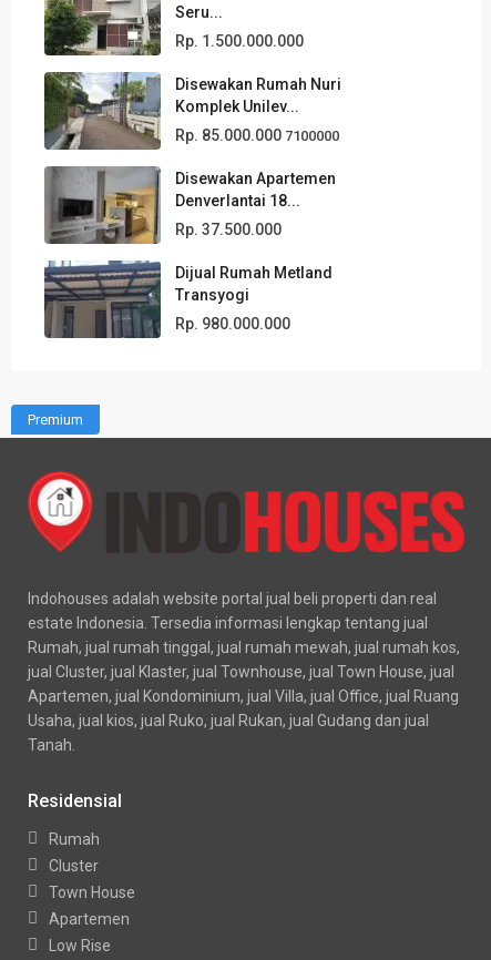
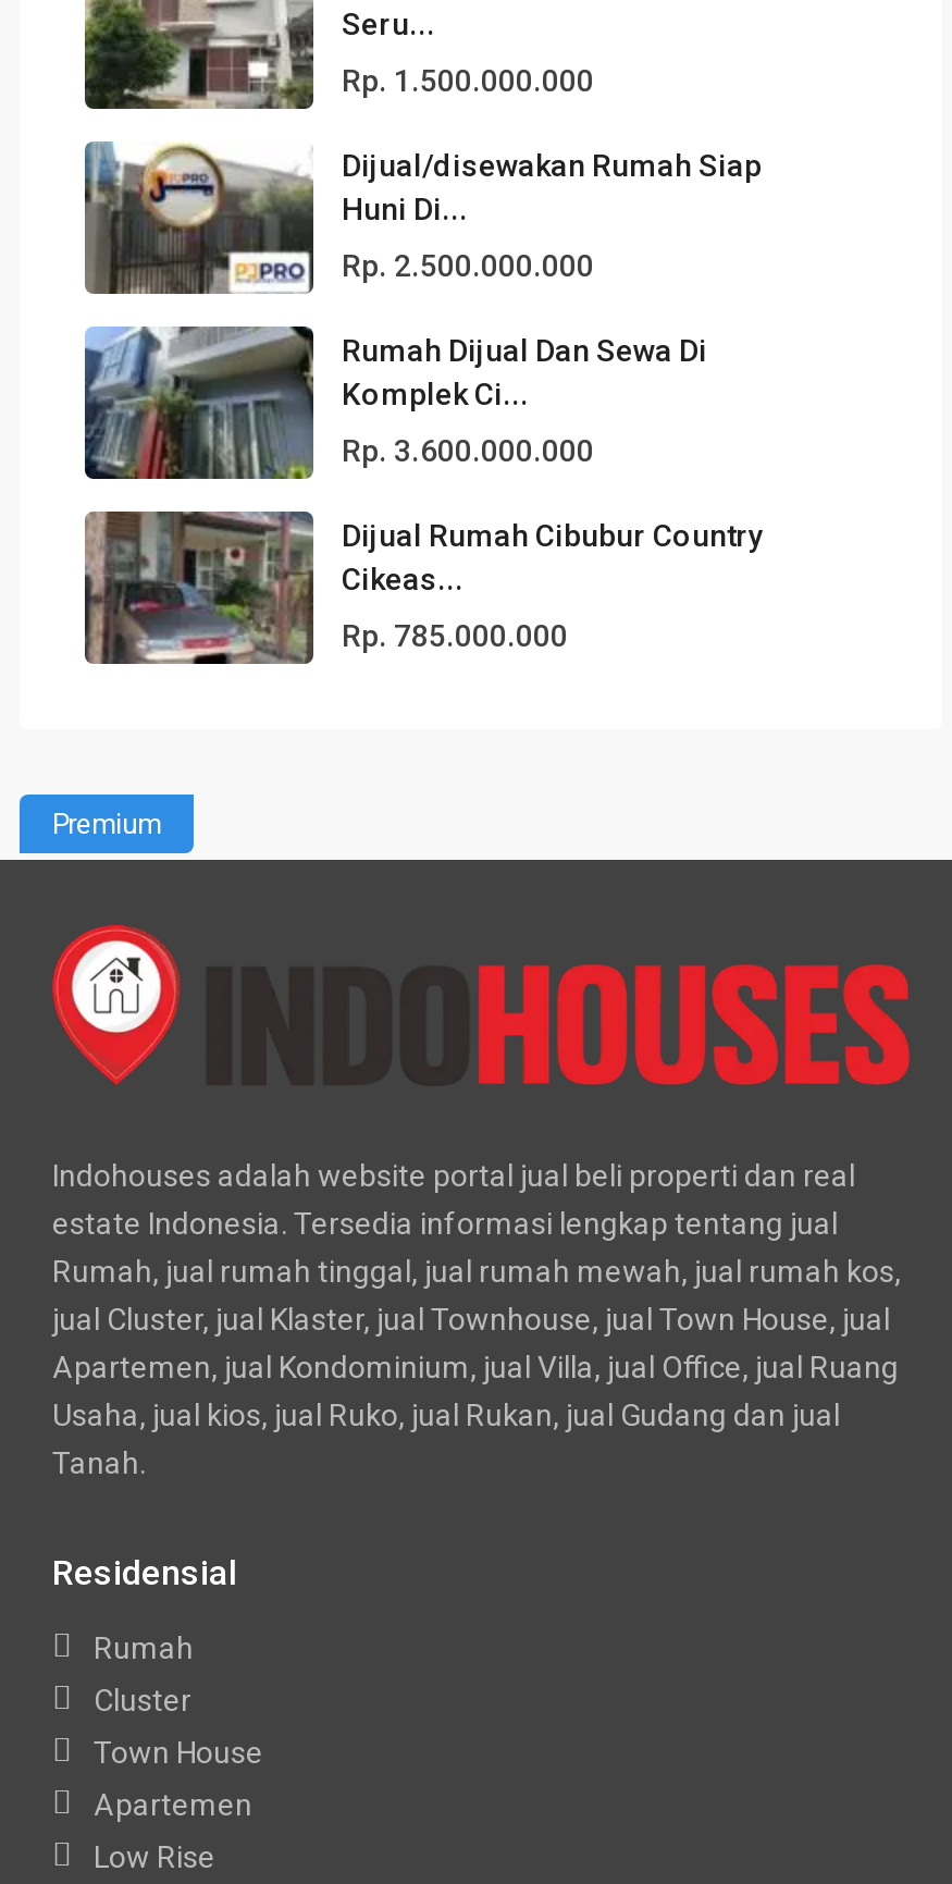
- [image]
- Disewakan Rumah Nuri
- Komplek Unilev...
+ [image]
+ Dijual/disewakan Rumah Siap
+ Huni Di...

- Rp. 85.000.000 7100000
+ Rp. 2.500.000.000

- [image]
- Disewakan Apartemen
- Denverlantai 18...
+ [image]
+ Rumah Dijual Dan Sewa Di
+ Komplek Ci...

- Rp. 37.500.000
+ Rp. 3.600.000.000

- [image]
- Dijual Rumah Metland
- Transyogi
+ [image]
+ Dijual Rumah Cibubur Country
+ Cikeas...

- Rp. 980.000.000
+ Rp. 785.000.000
